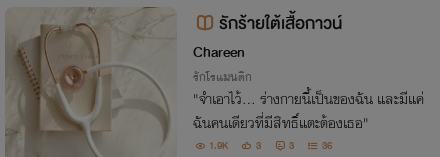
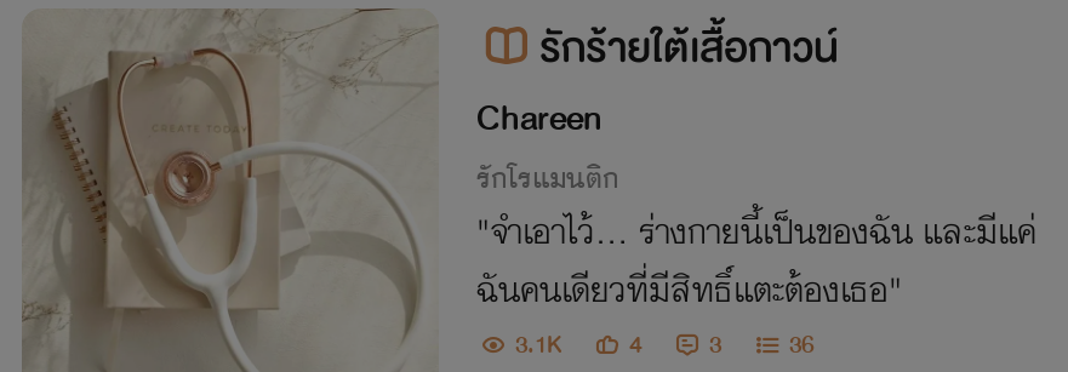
- 1.9K
- 3
+ 3.1K
+ 4
